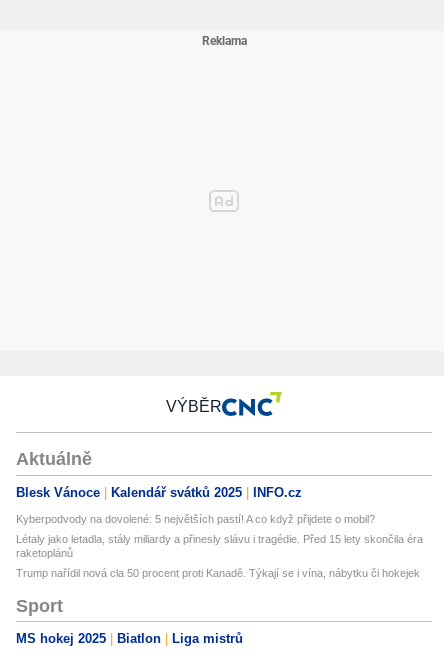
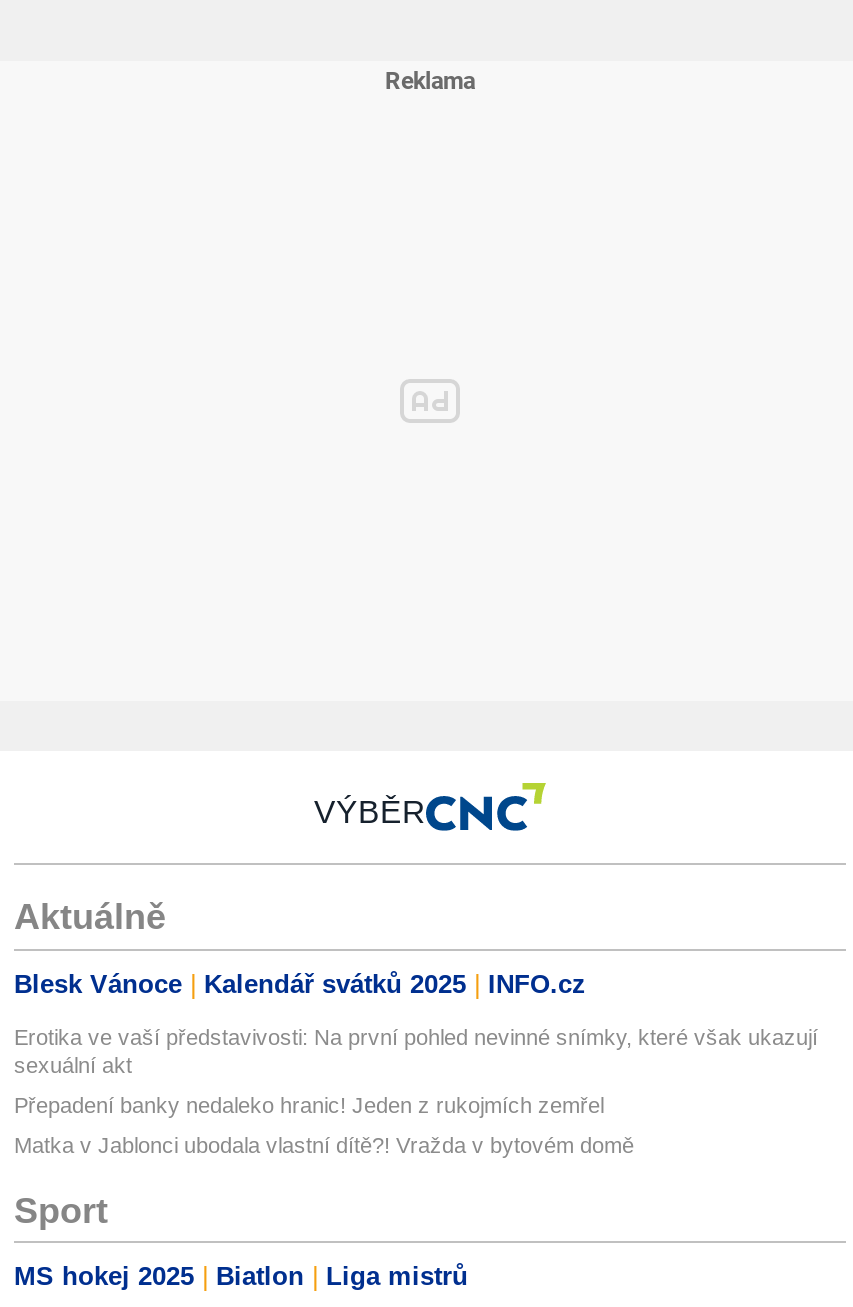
- Kyberpodvody na dovolené: 5 největších pastí! A co když přijdete o mobil?
+ Erotika ve vaší představivosti: Na první pohled nevinné snímky, které však ukazují
+ sexuální akt

- Létaly jako letadla, stály miliardy a přinesly slávu i tragédie. Před 15 lety skončila éra
- raketoplánů
+ Přepadení banky nedaleko hranic! Jeden z rukojmích zemřel

- Trump nařídil nová cla 50 procent proti Kanadě. Týkají se i vína, nábytku či hokejek
+ Matka v Jablonci ubodala vlastní dítě?! Vražda v bytovém domě
